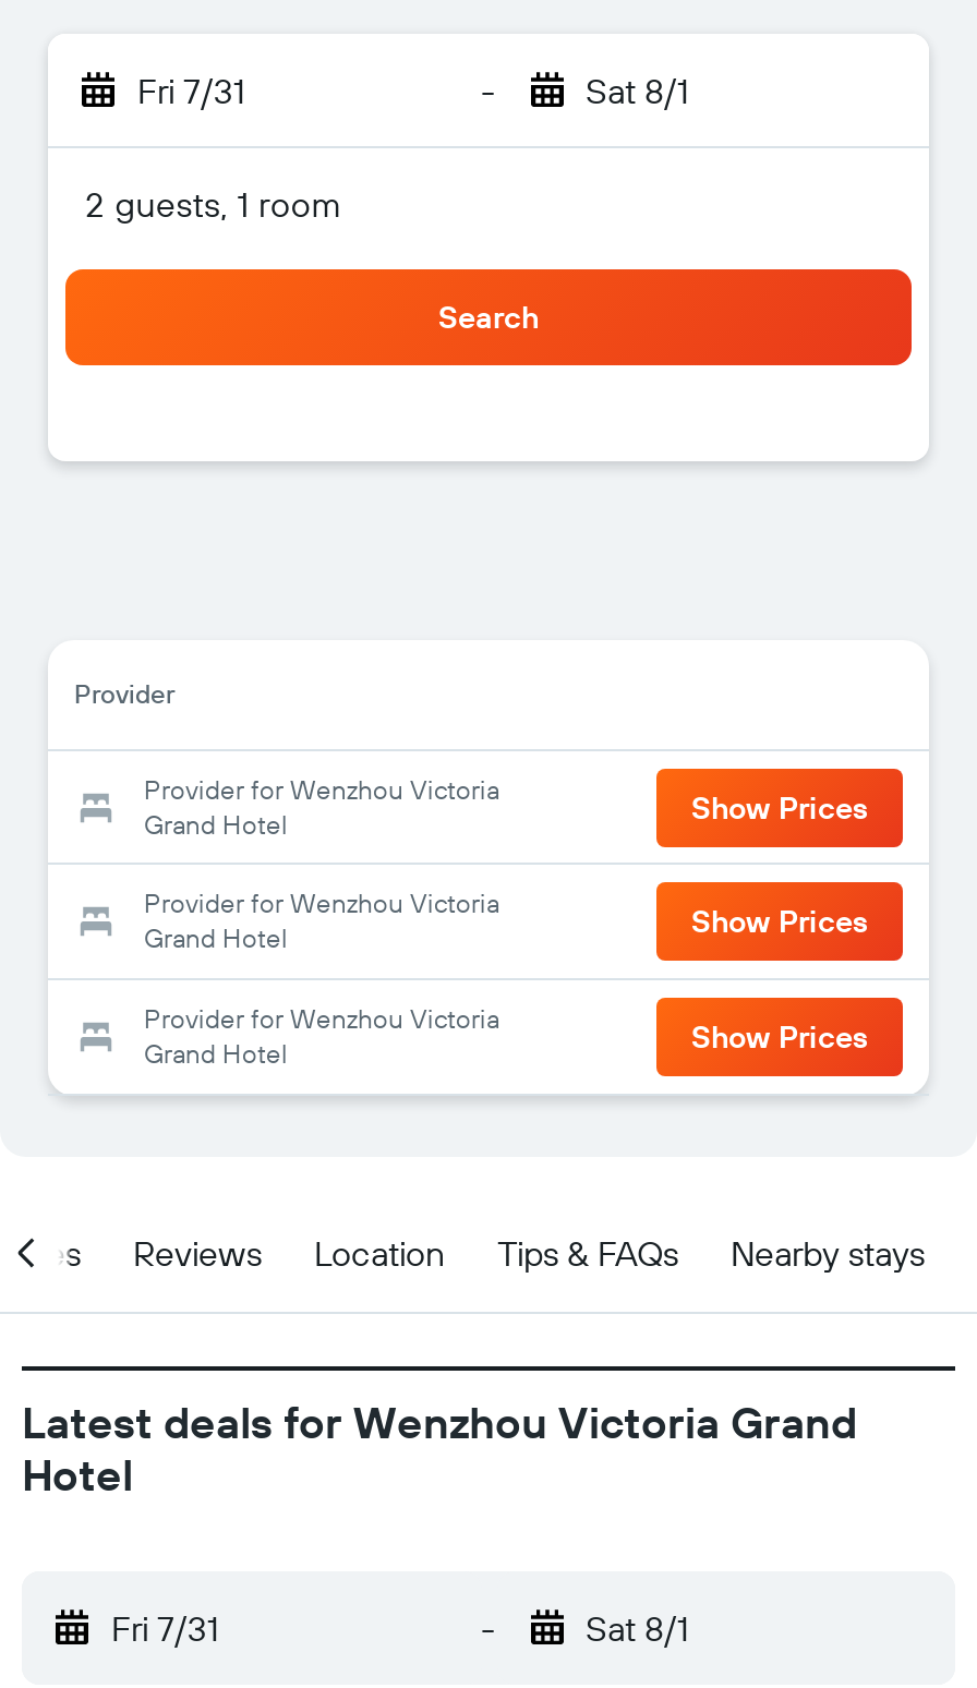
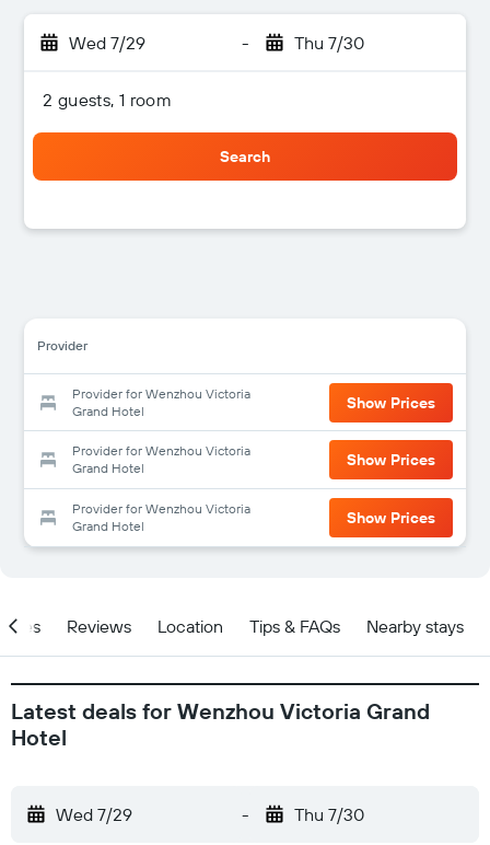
- Fri 7/31
+ Wed 7/29

- Sat 8/1
+ Thu 7/30

- Fri 7/31
+ Wed 7/29

- Sat 8/1
+ Thu 7/30
